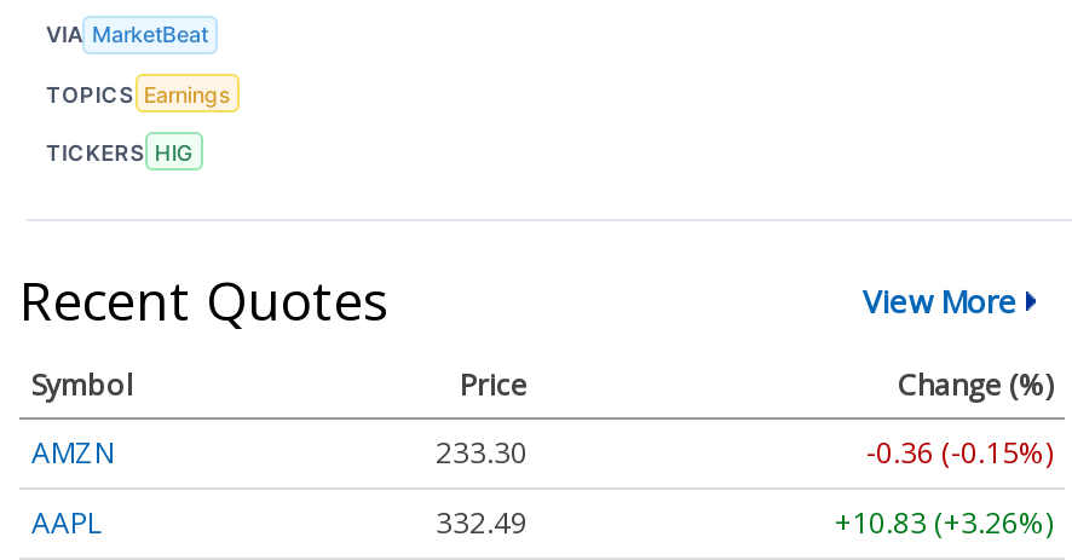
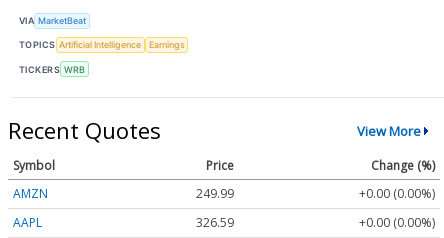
- TOPICS Earnings
+ TOPICS Artificial Intelligence
+ Earnings

- TICKERS HIG
+ TICKERS WRB

- 233.30
+ 249.99

- -0.36 (-0.15%)
+ +0.00 (0.00%)

- 332.49
+ 326.59

- +10.83 (+3.26%)
+ +0.00 (0.00%)
